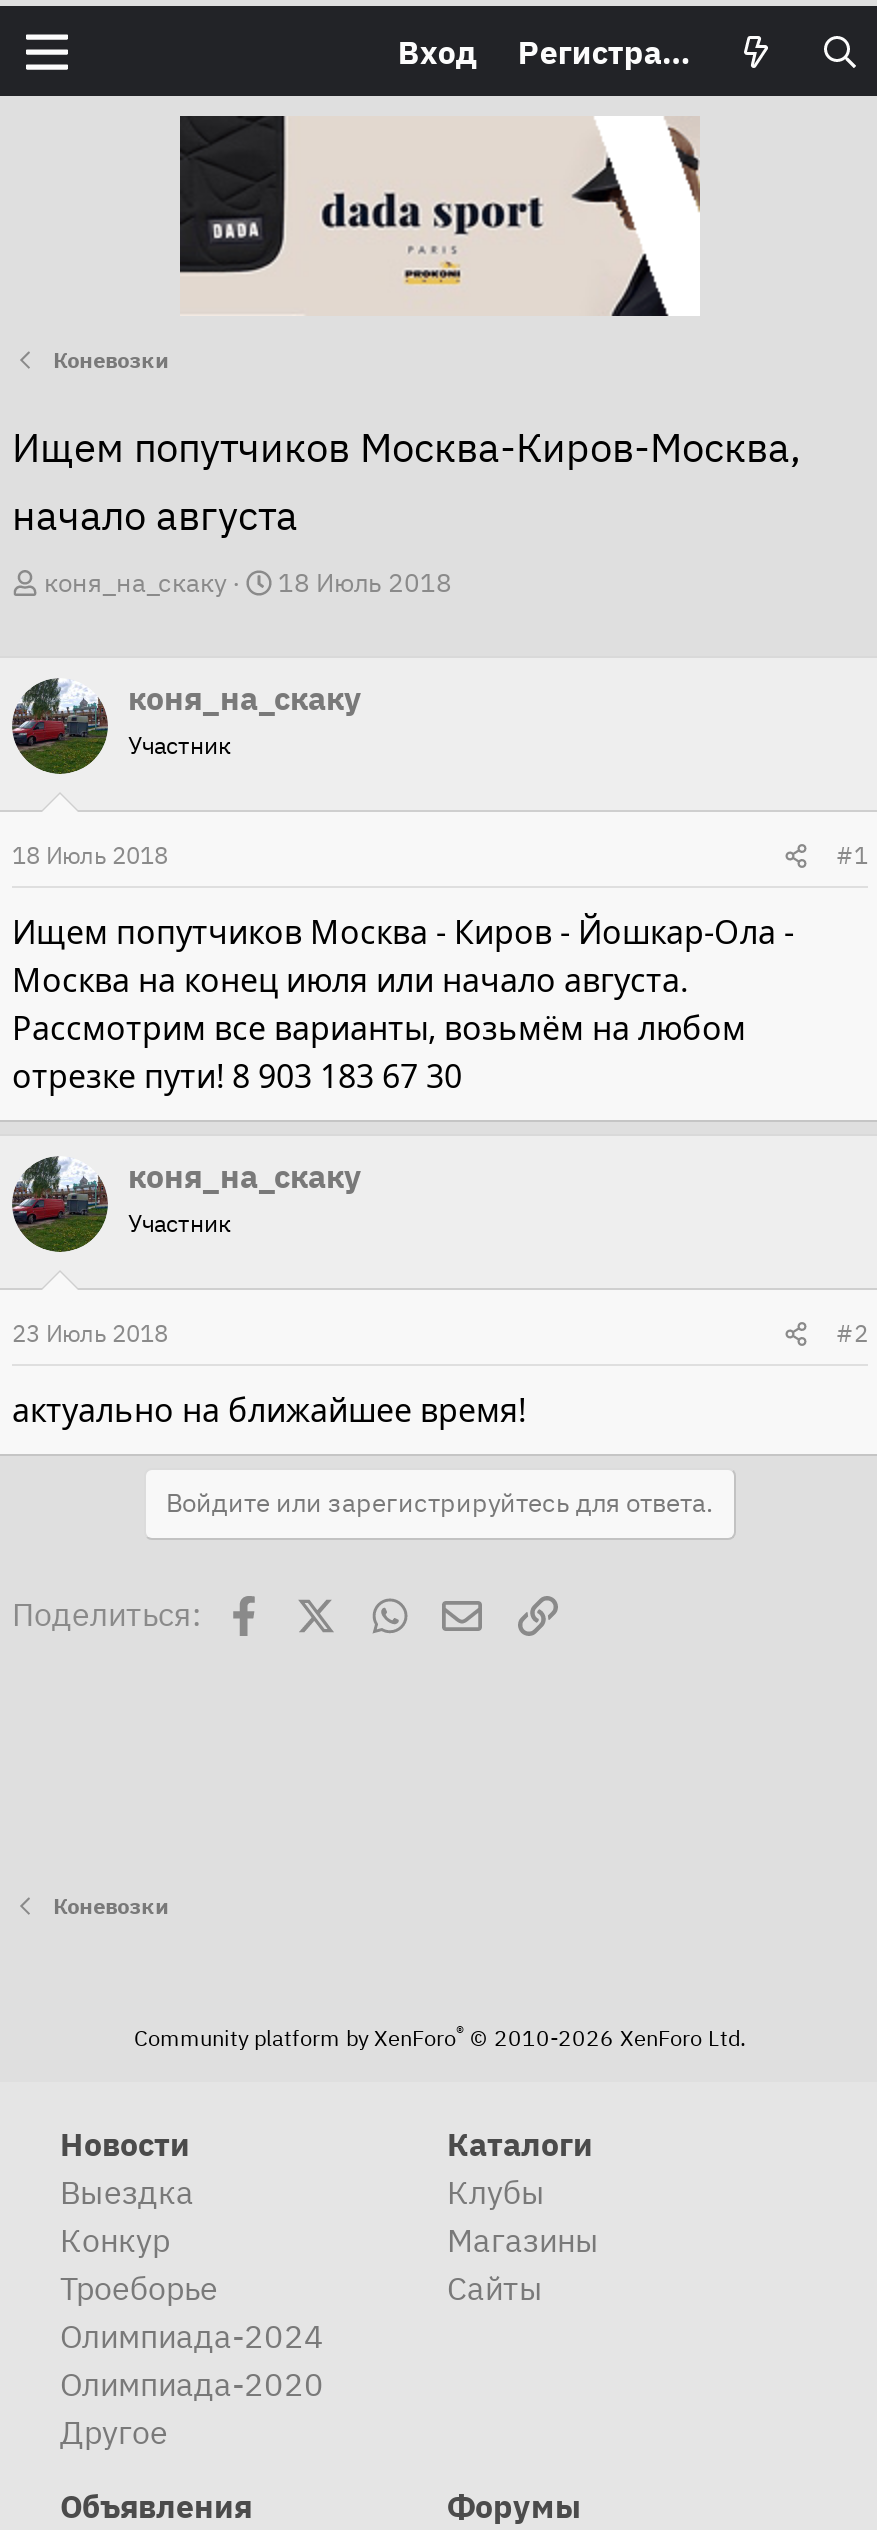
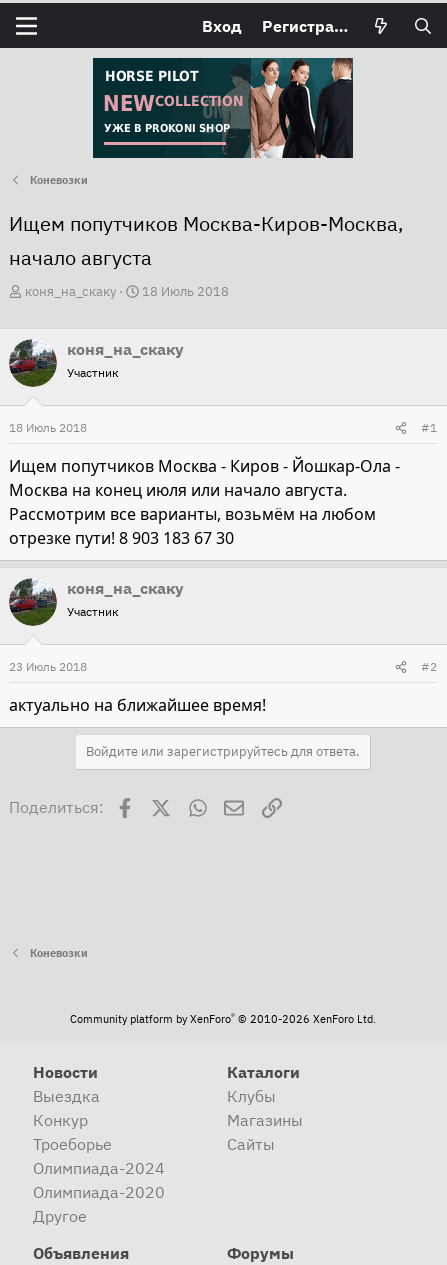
- [image]
+ [image]
